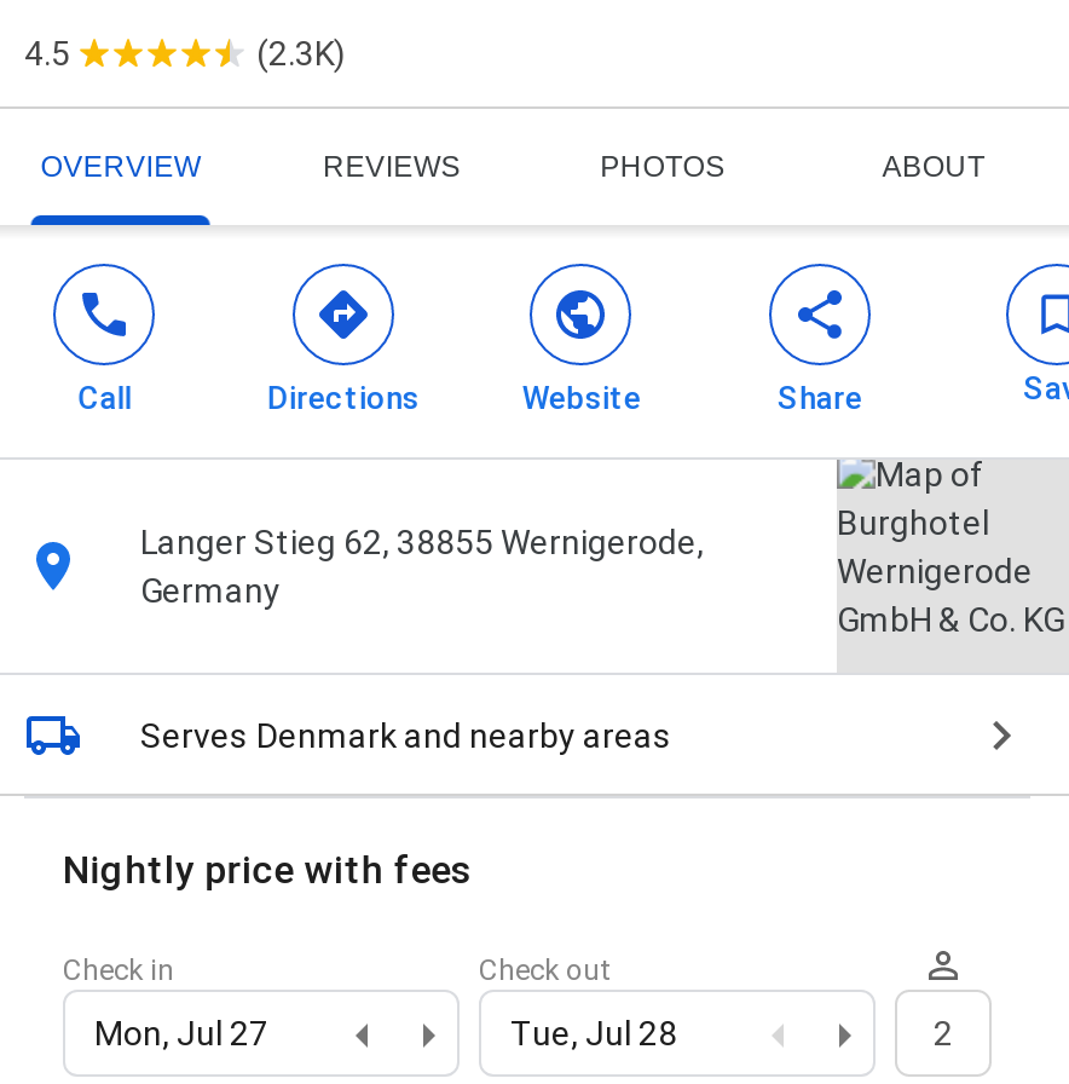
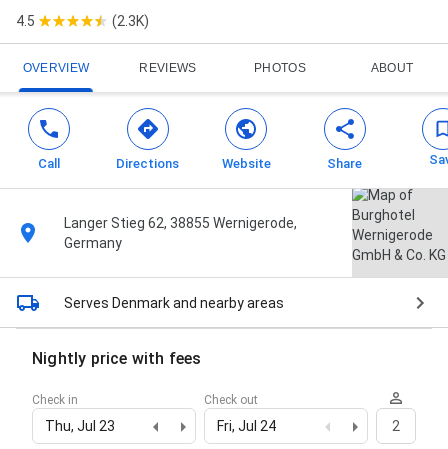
- Mon, Jul 27
+ Thu, Jul 23

- Tue, Jul 28
+ Fri, Jul 24
